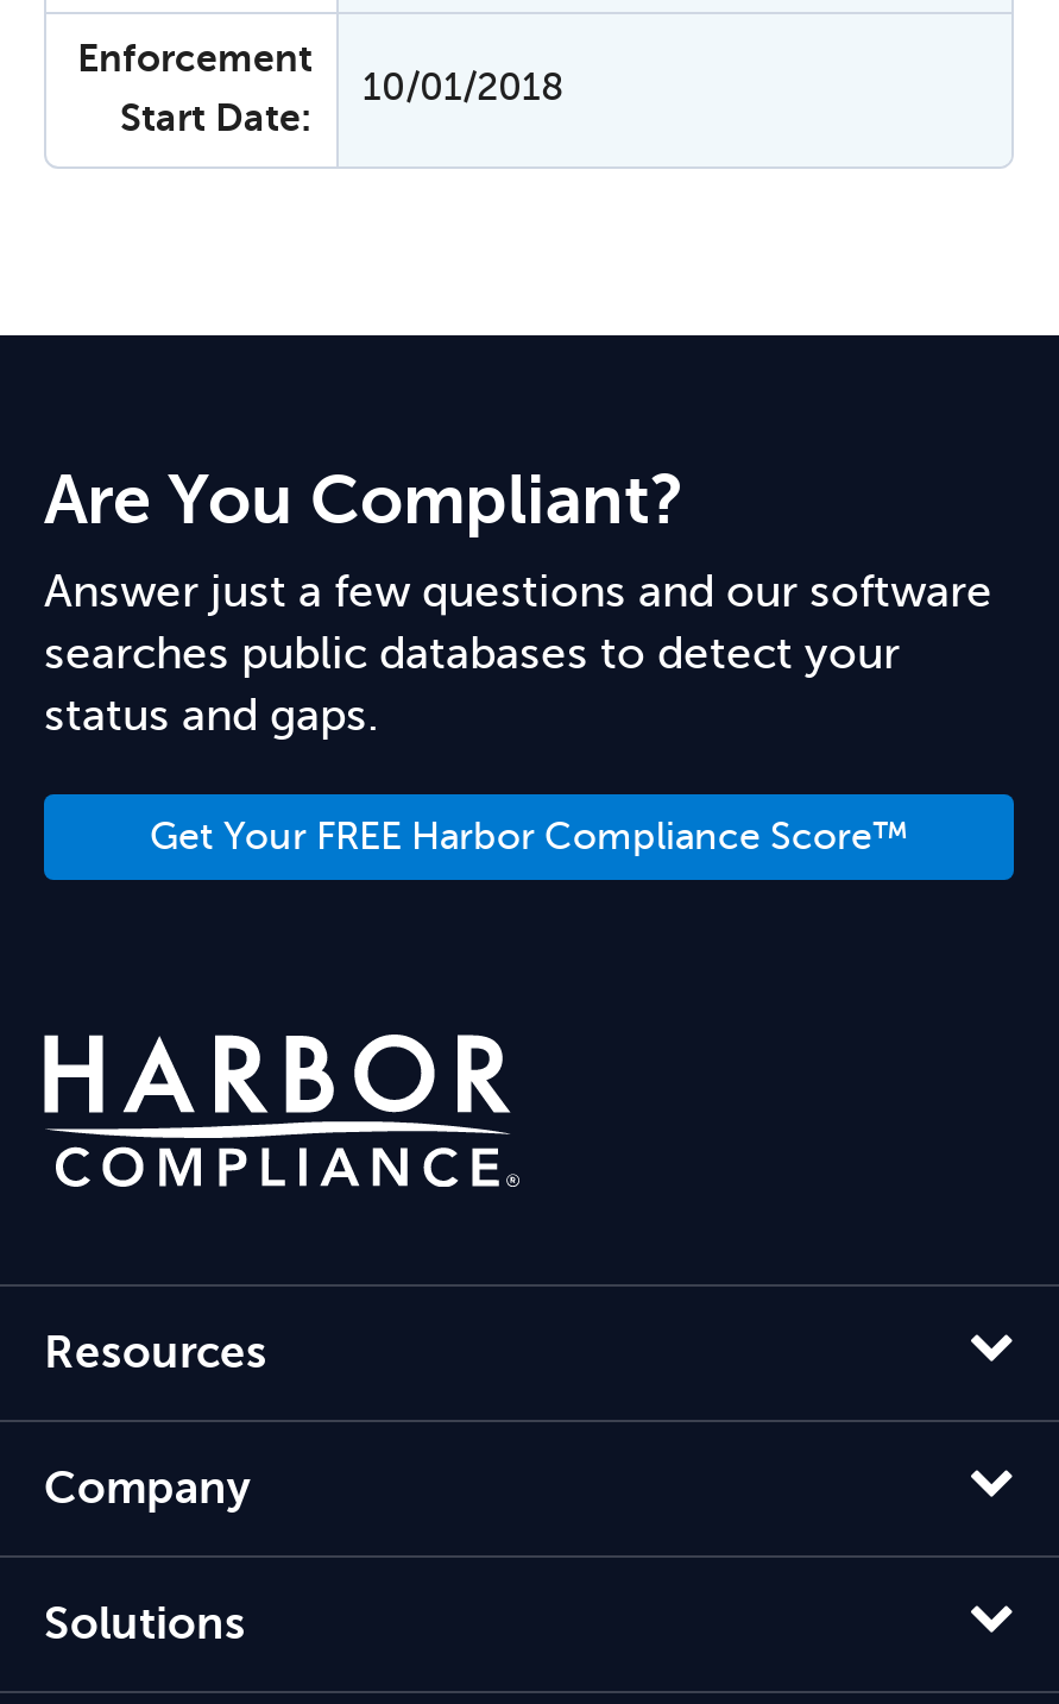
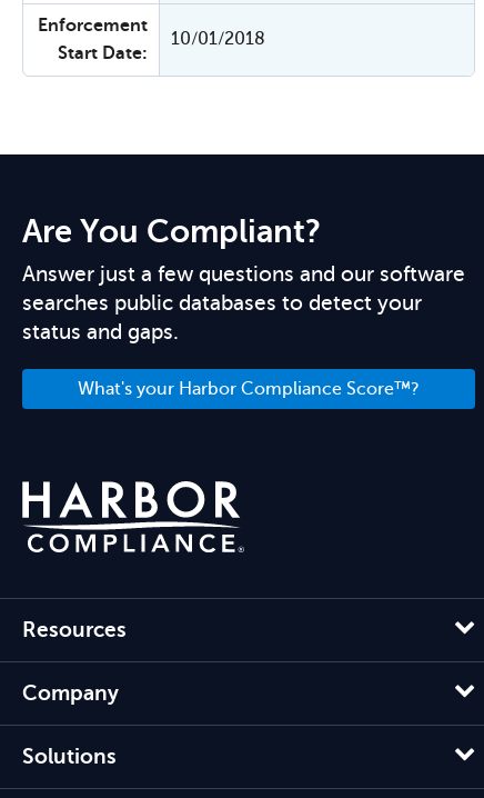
- Get Your FREE Harbor Compliance Score™
+ What's your Harbor Compliance Score™?
